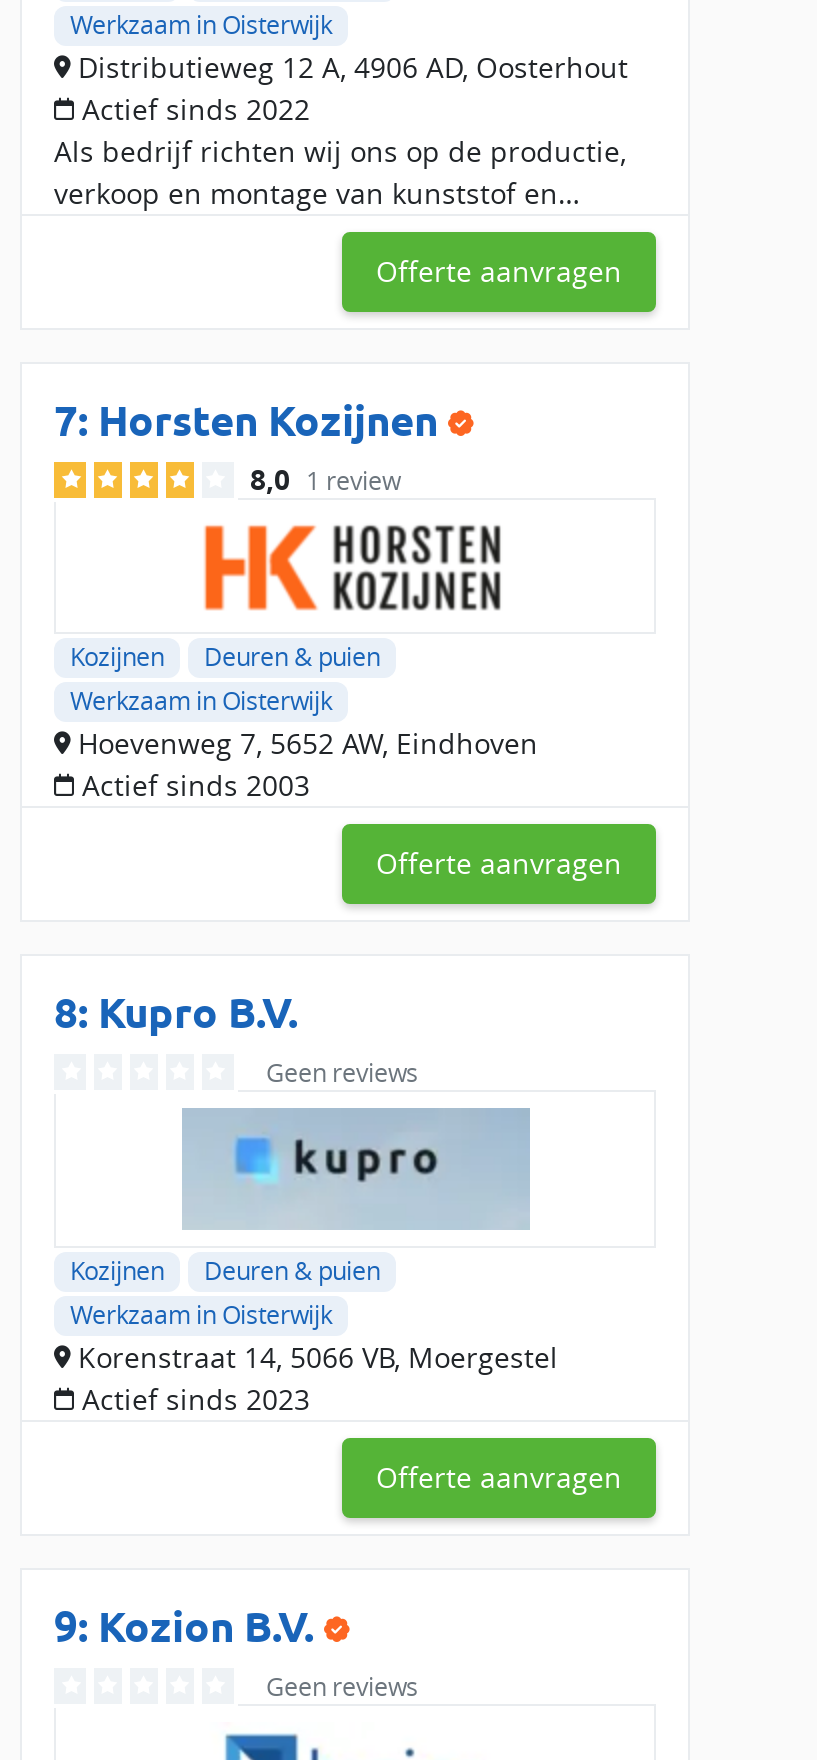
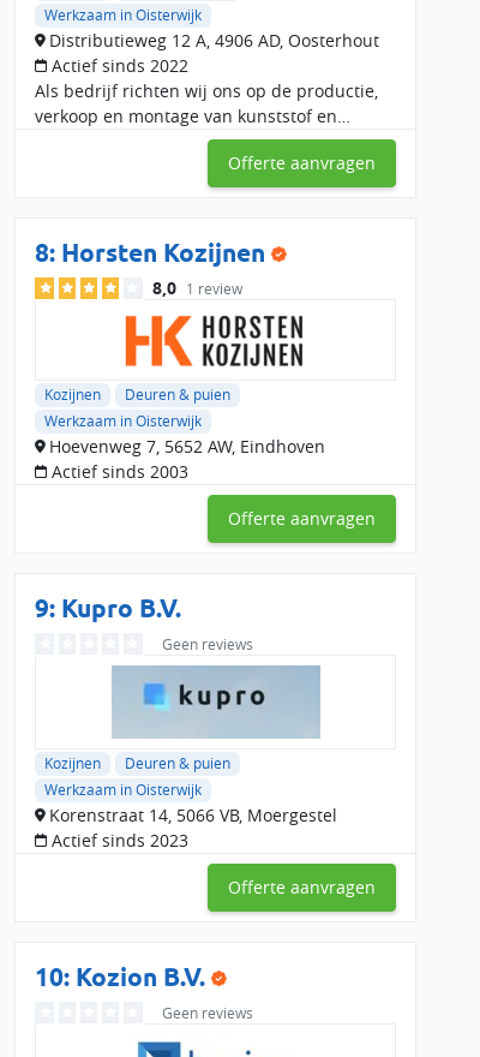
- 7: Horsten Kozijnen
+ 8: Horsten Kozijnen

- 8: Kupro B.V.
+ 9: Kupro B.V.

- 9: Kozion B.V.
+ 10: Kozion B.V.
